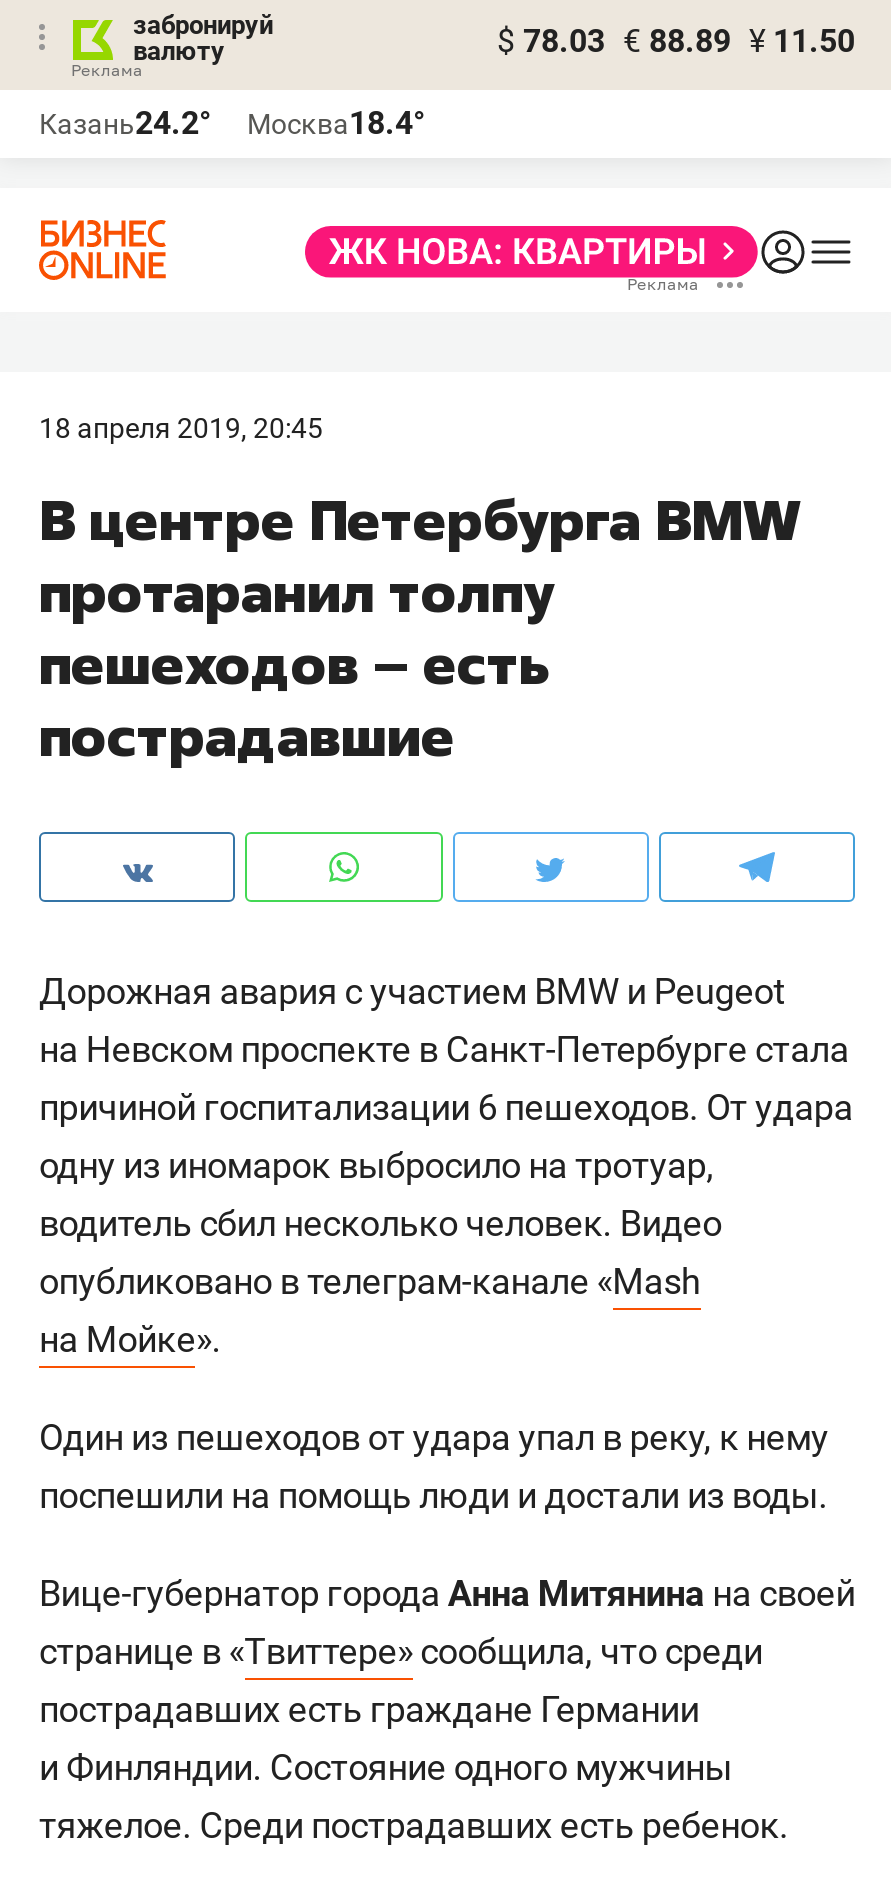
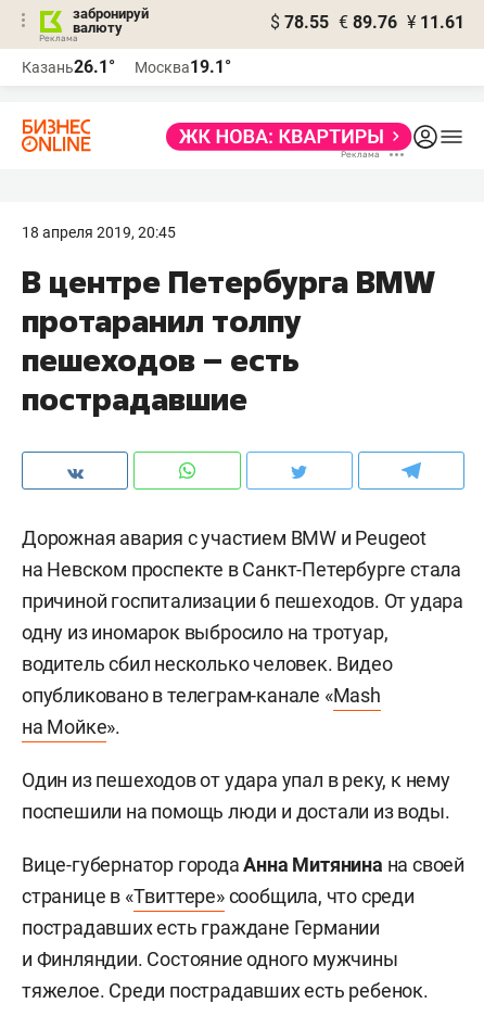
- $ 78.03 € 88.89 ¥ 11.50
+ $ 78.55 € 89.76 ¥ 11.61

- Казань24.2°
+ Казань26.1°

- Москва18.4°
+ Москва19.1°
